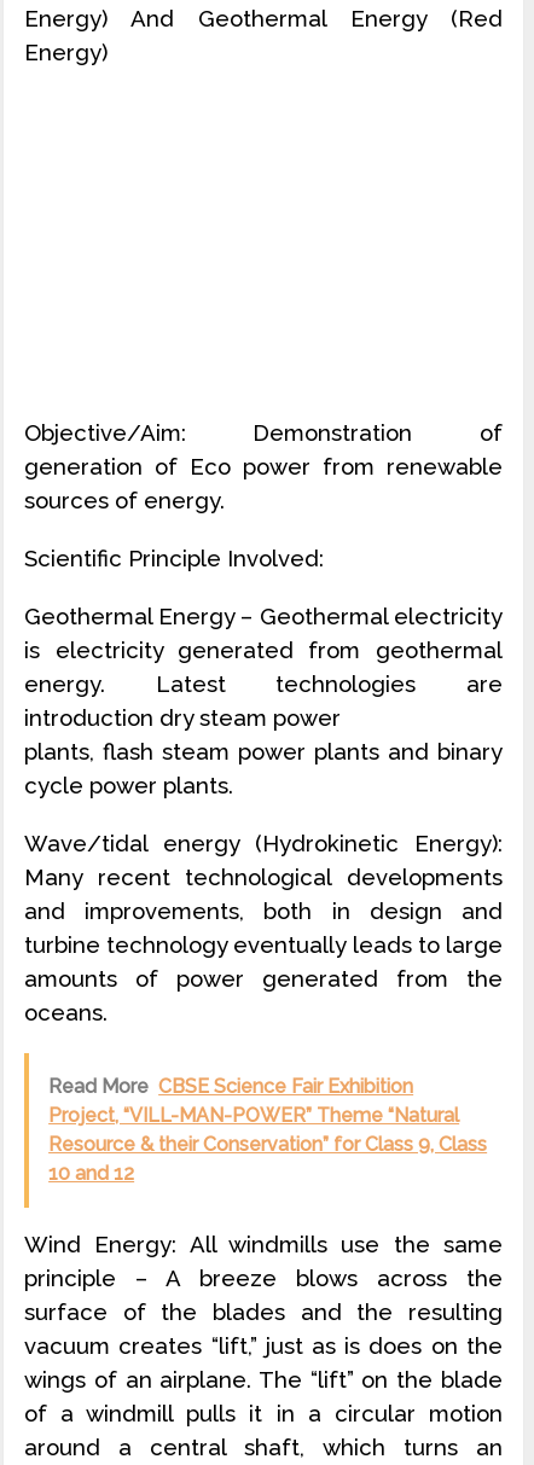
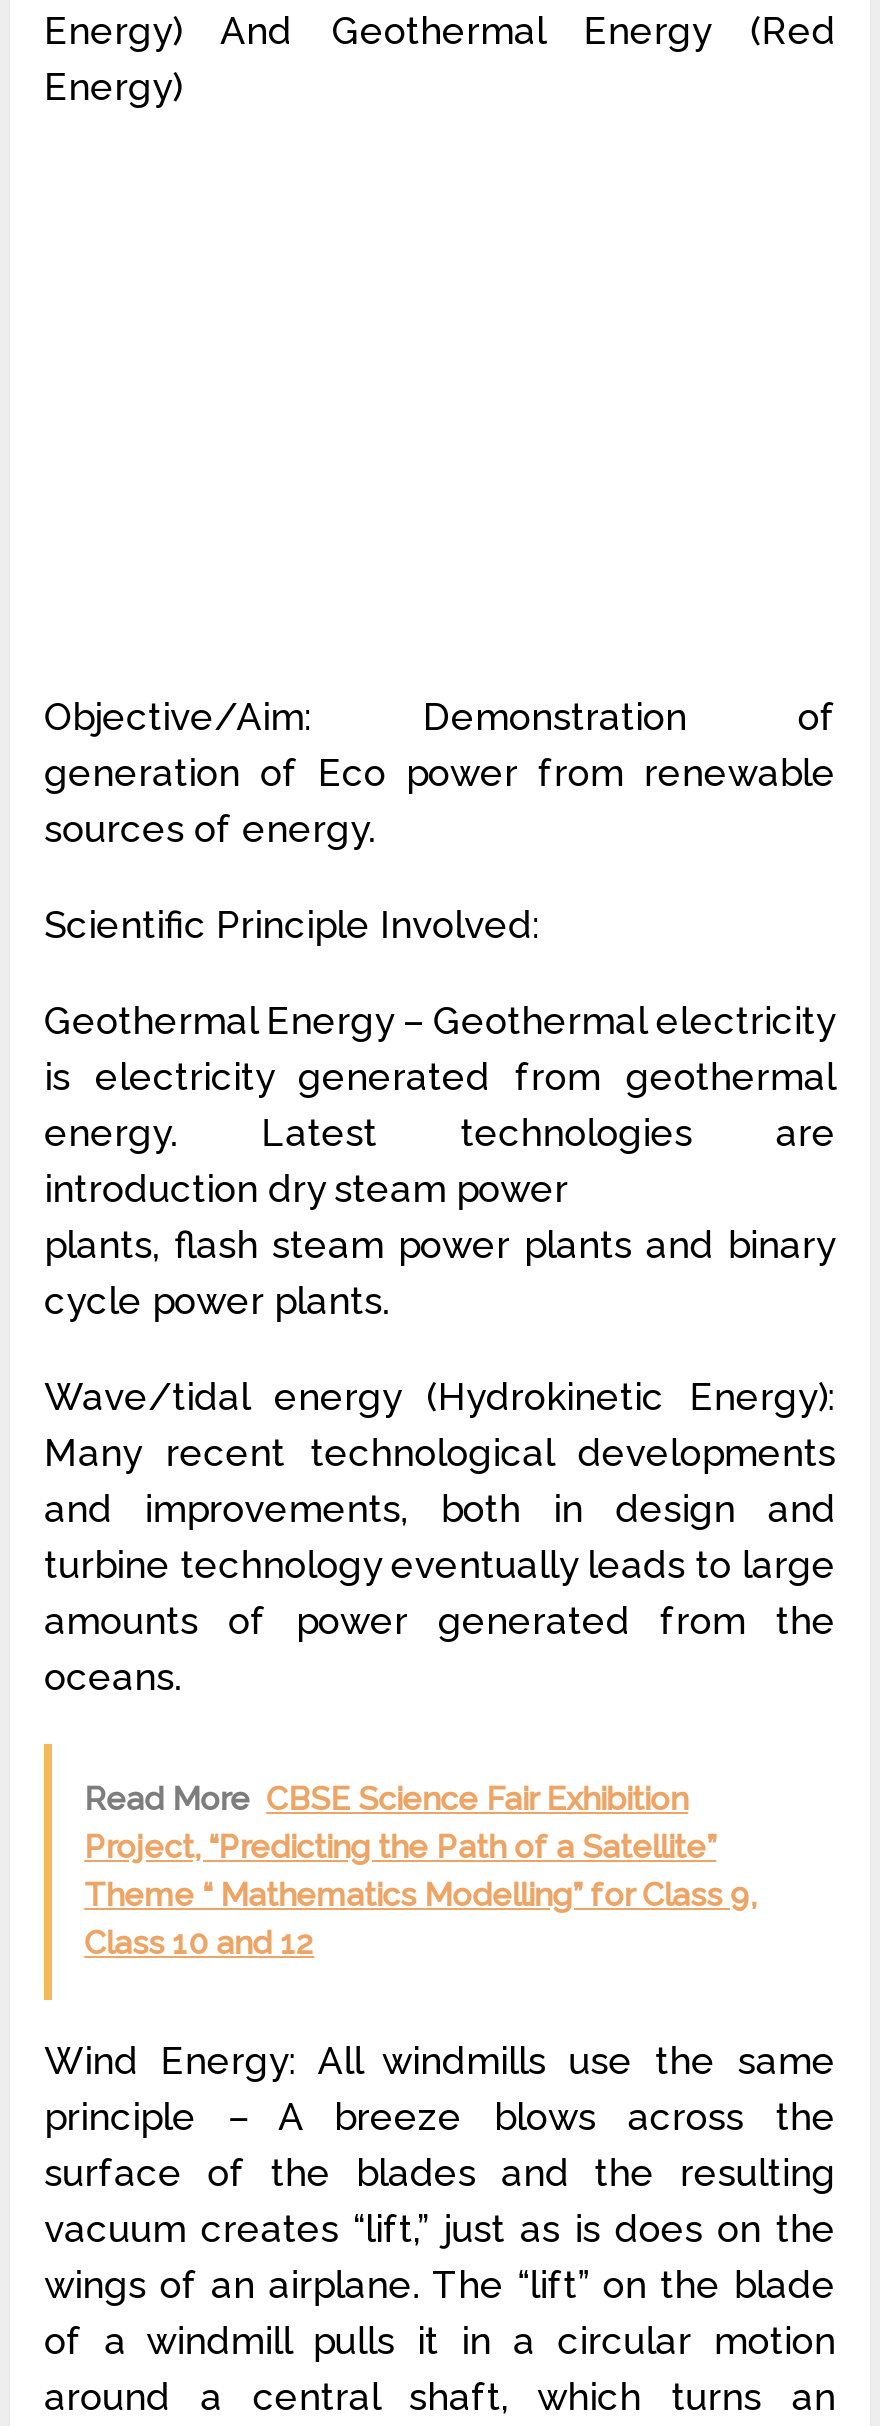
- Project, “VILL-MAN-POWER” Theme “Natural
- Resource & their Conservation” for Class 9, Class
- 10 and 12
+ Project, “Predicting the Path of a Satellite”
+ Theme “ Mathematics Modelling” for Class 9,
+ Class 10 and 12
